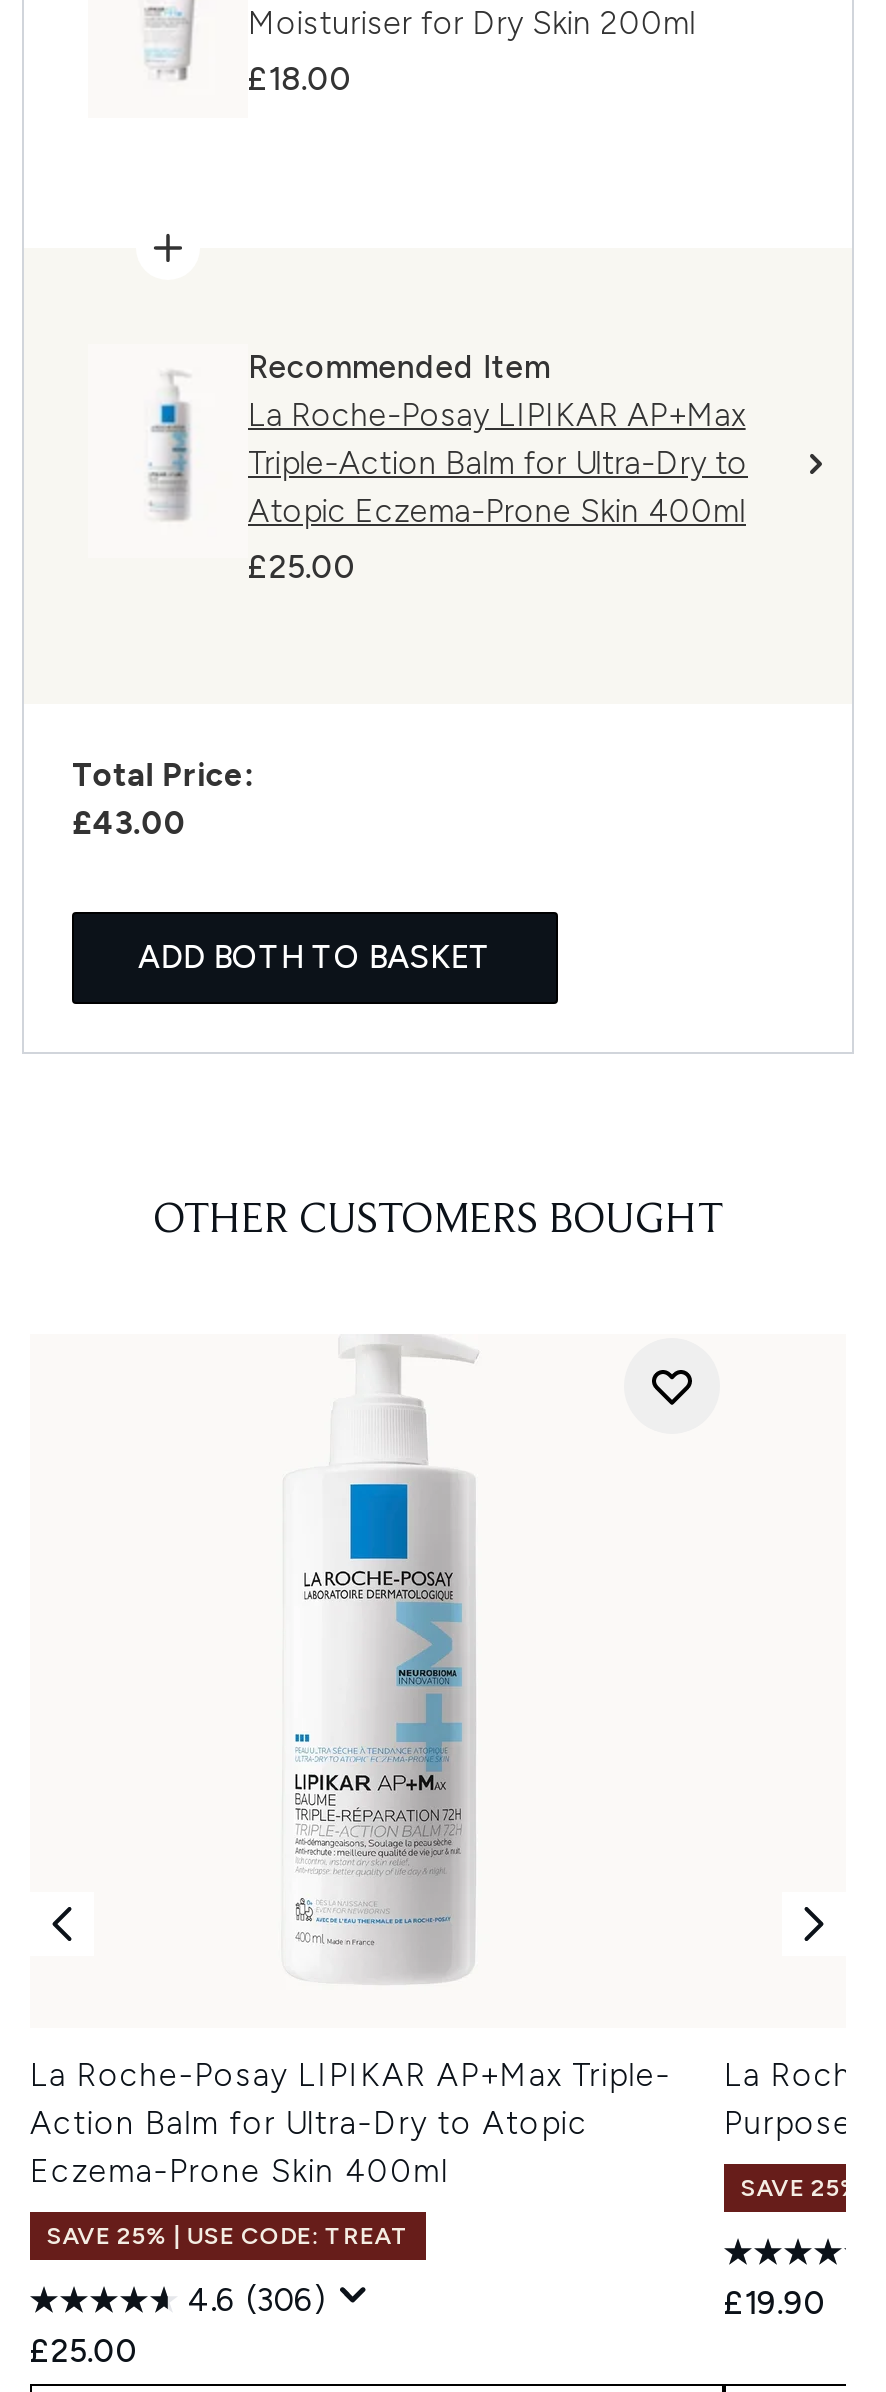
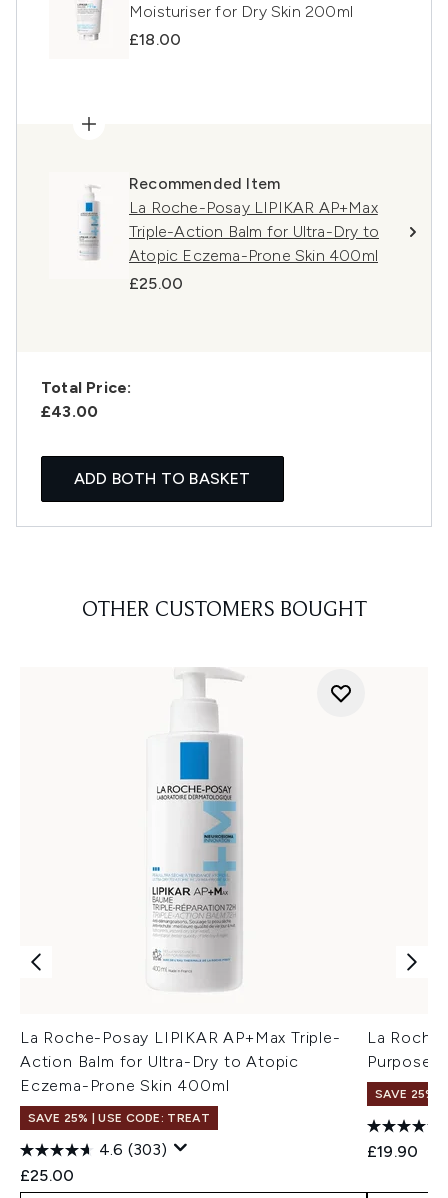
- 4.6 (306)
+ 4.6 (303)
